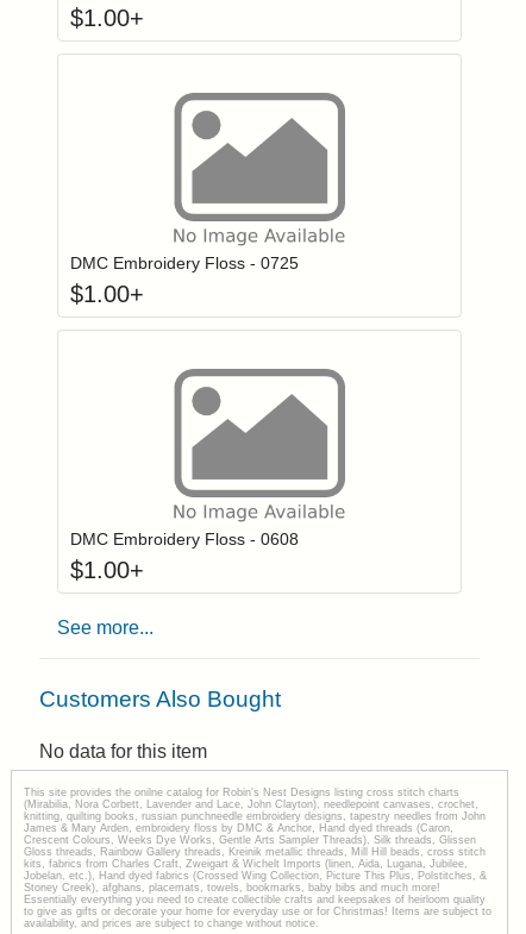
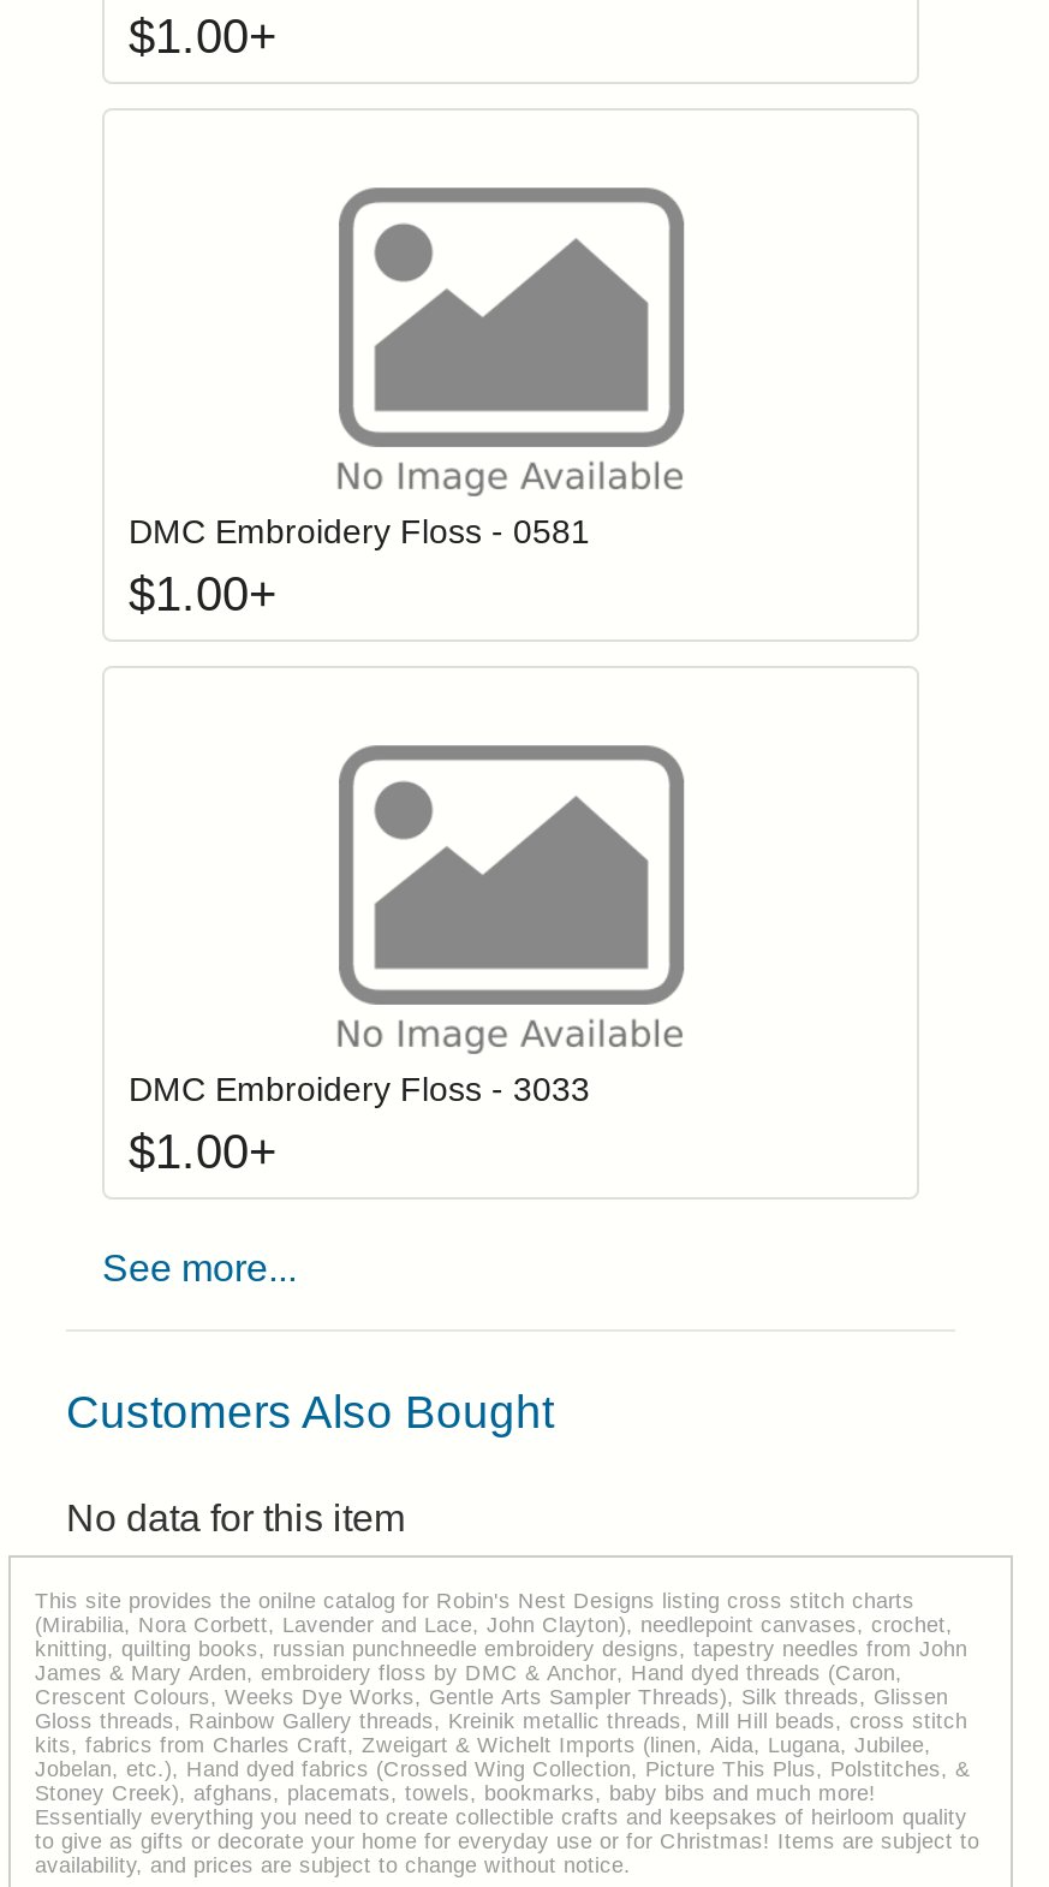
- DMC Embroidery Floss - 0725
+ DMC Embroidery Floss - 0581

- DMC Embroidery Floss - 0608
+ DMC Embroidery Floss - 3033
